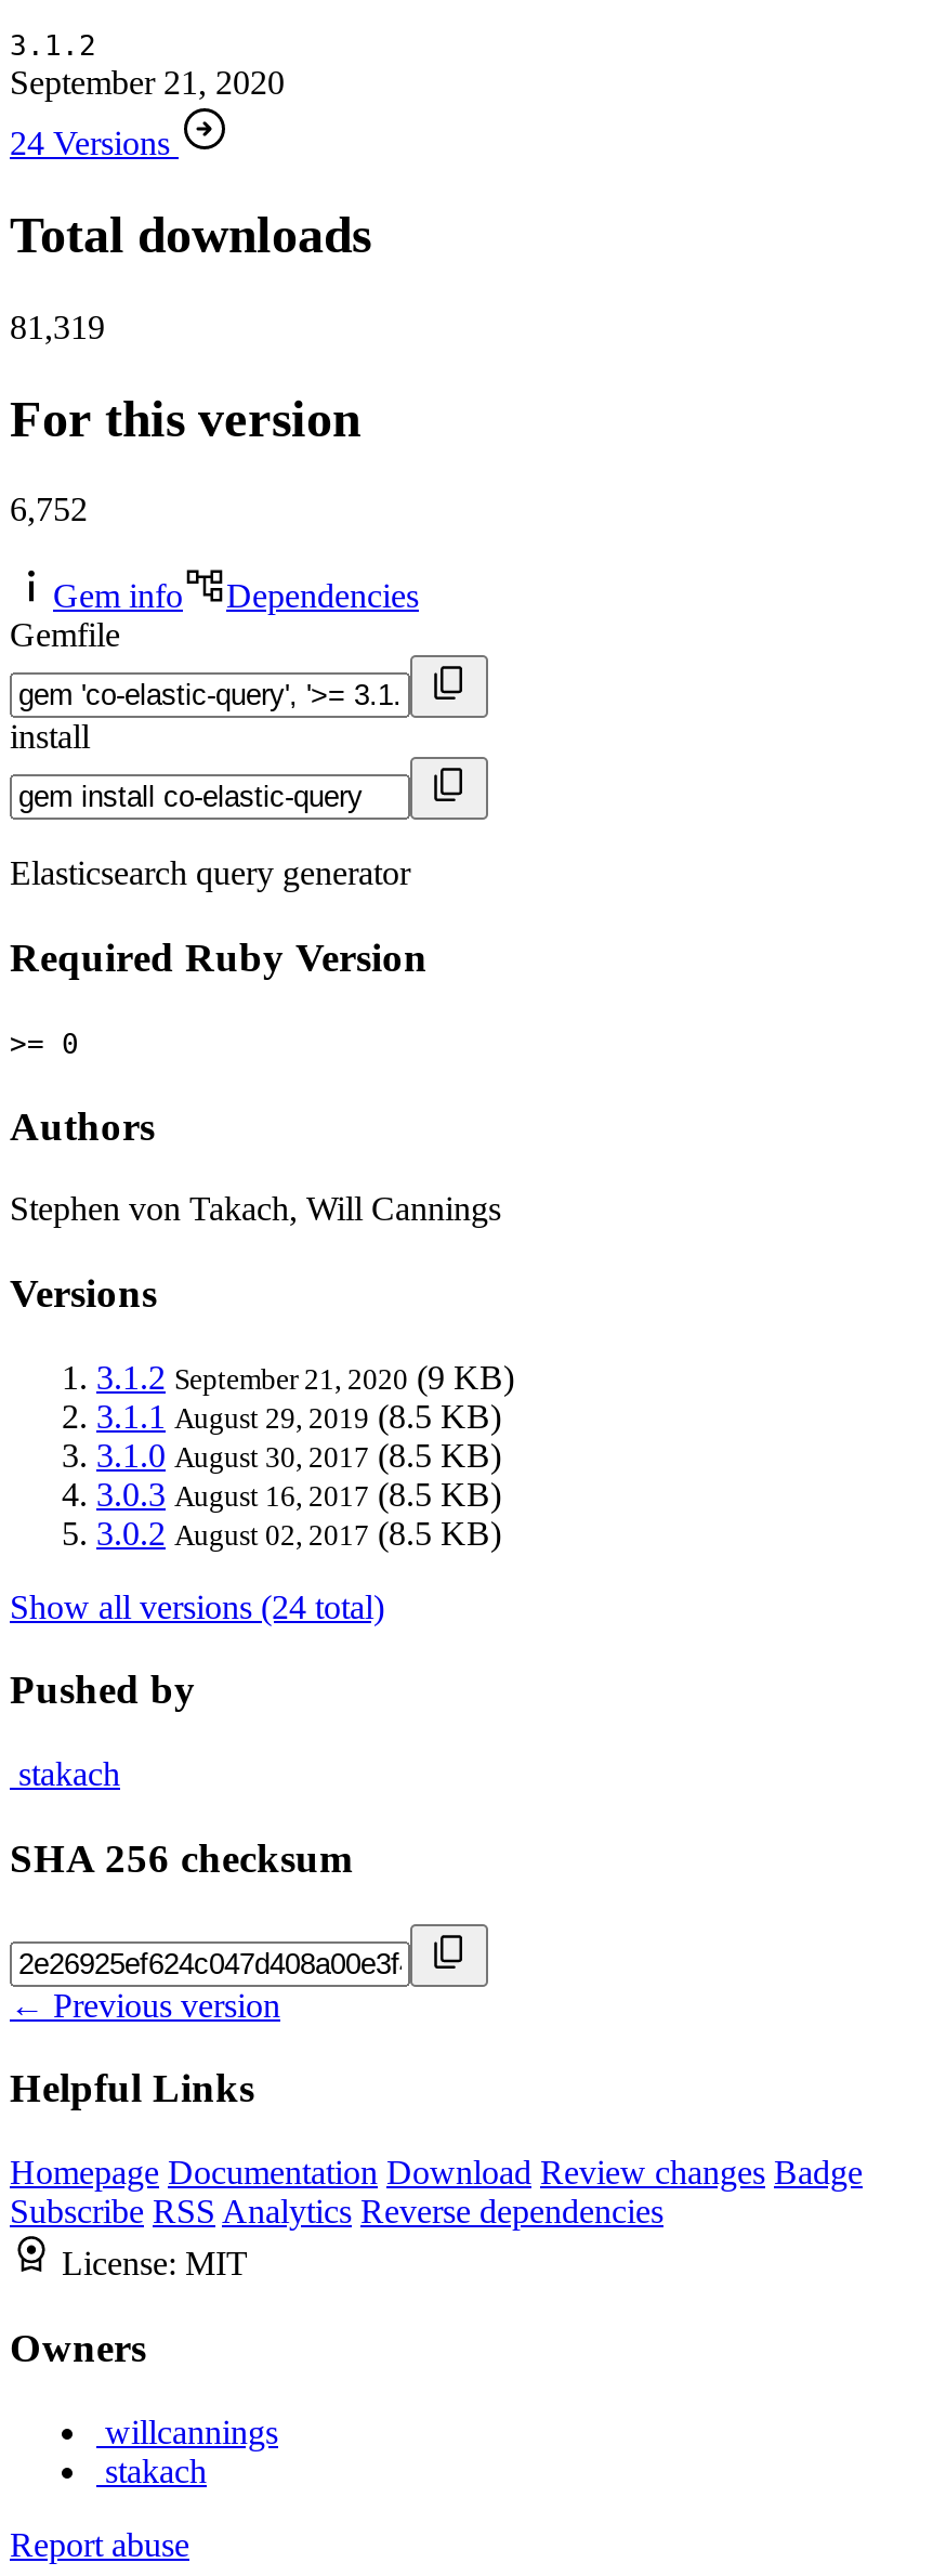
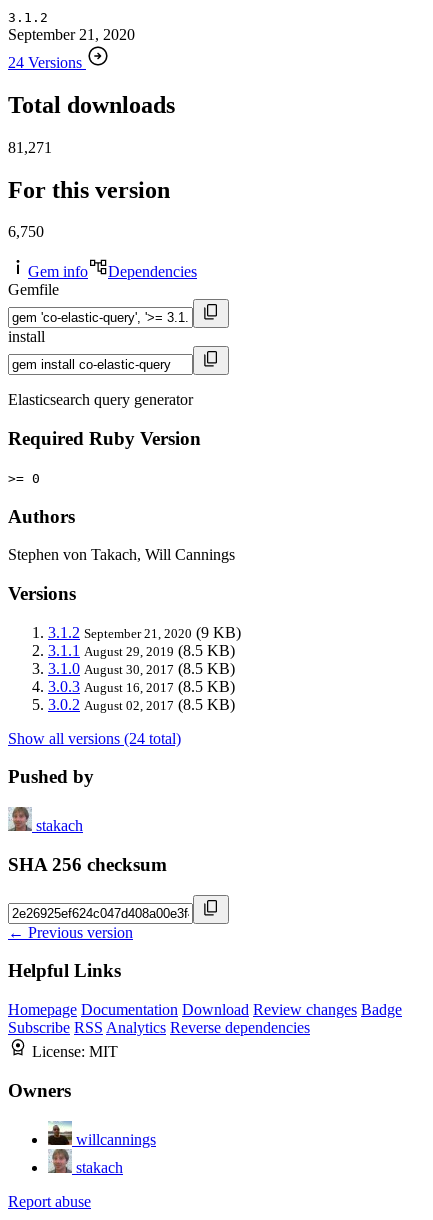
- 81,319
+ 81,271

- 6,752
+ 6,750
